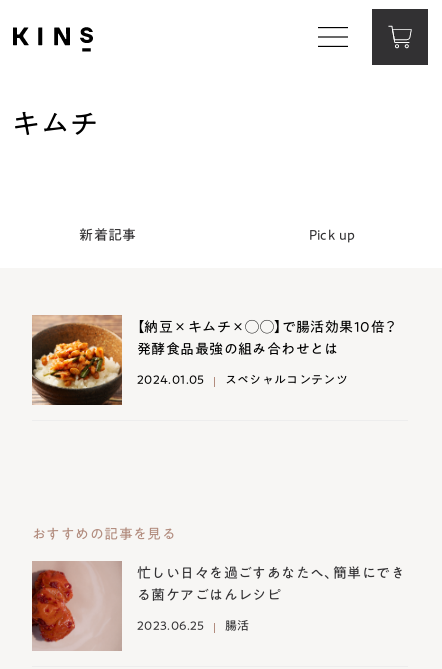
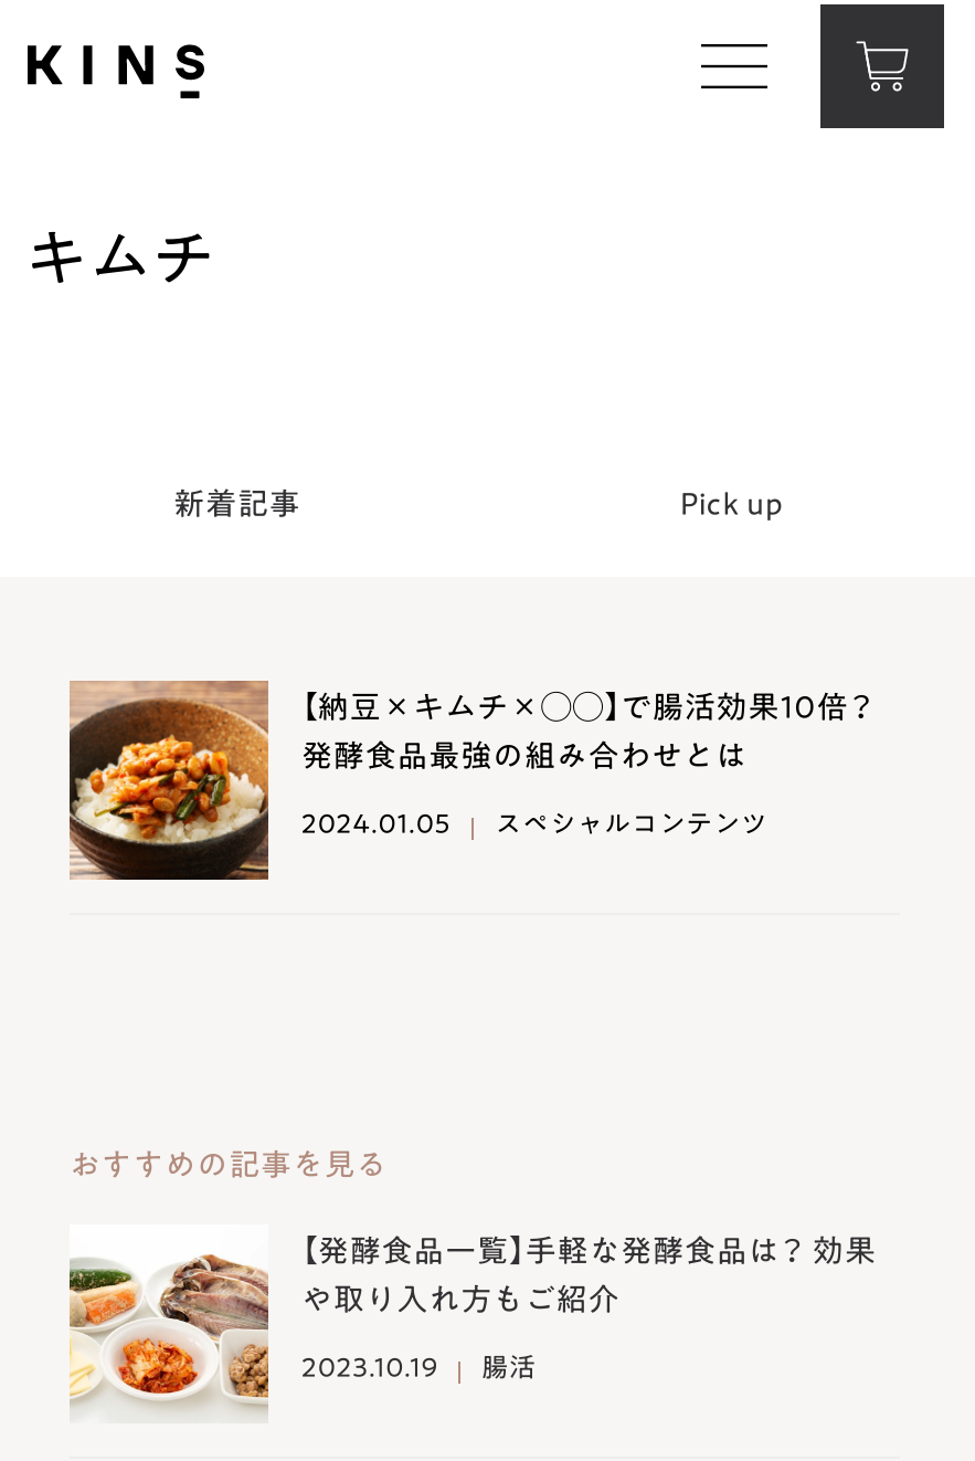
- [image]
- 忙しい日々を過ごすあなたへ、簡単にでき
- る菌ケアごはんレシピ
+ [image]
+ 【発酵食品一覧】手軽な発酵食品は？ 効果
+ や取り入れ方もご紹介

- 2023.06.25 腸活
+ 2023.10.19 腸活
